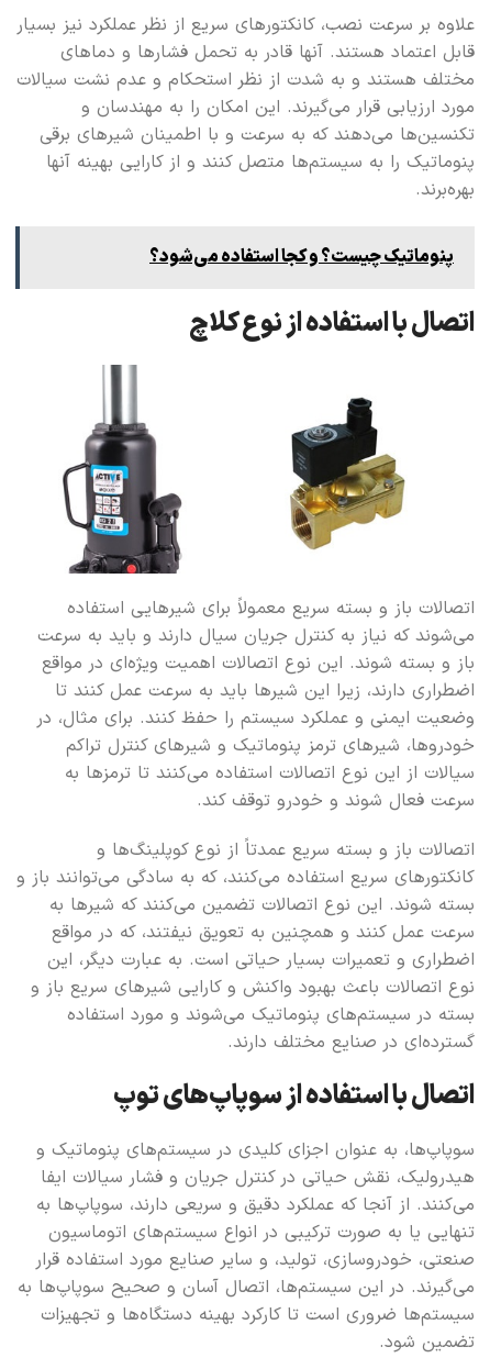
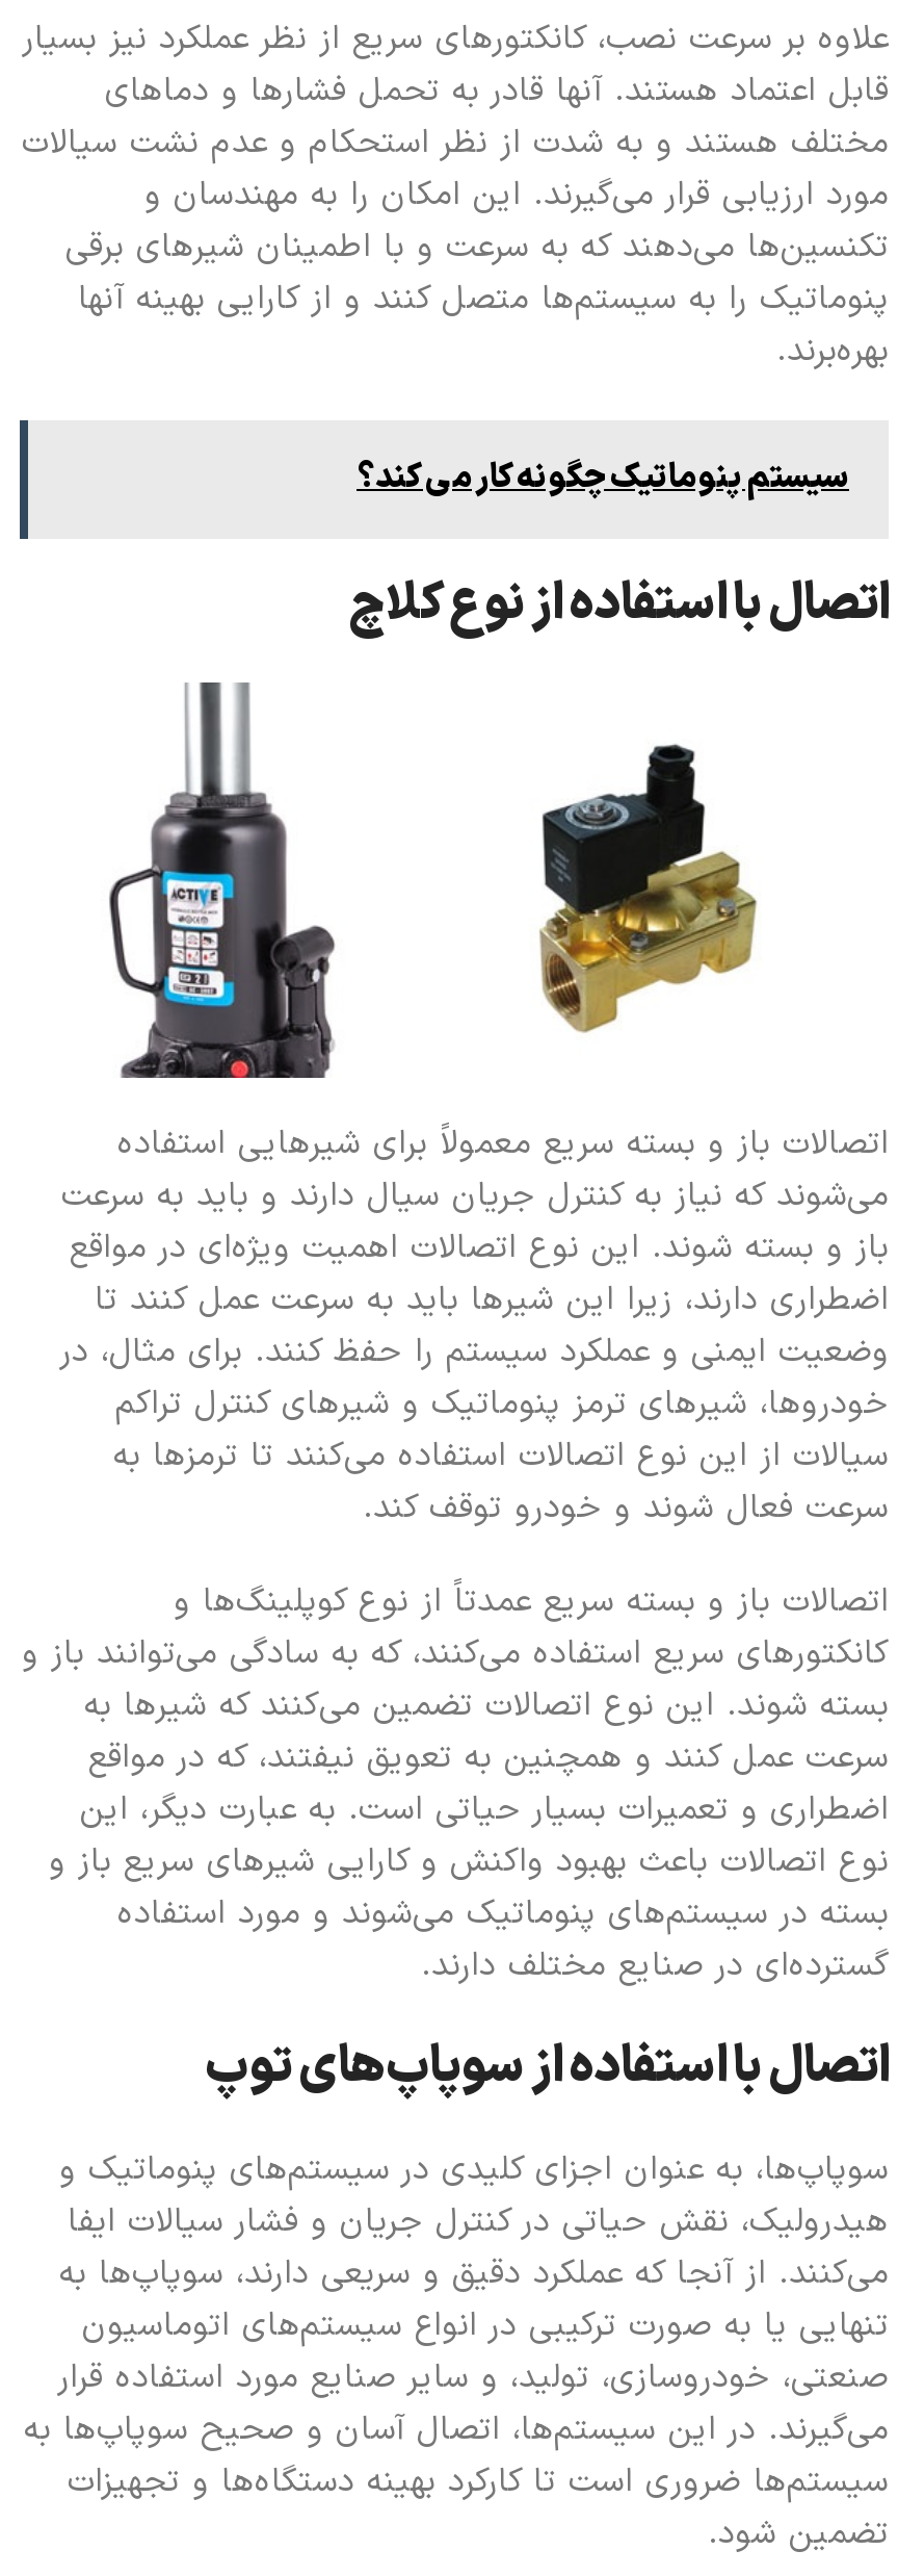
- پنوماتیک چیست؟ و کجا استفاده می‌شود؟
+ سیستم پنوماتیک چگونه کار می‌ کند؟
